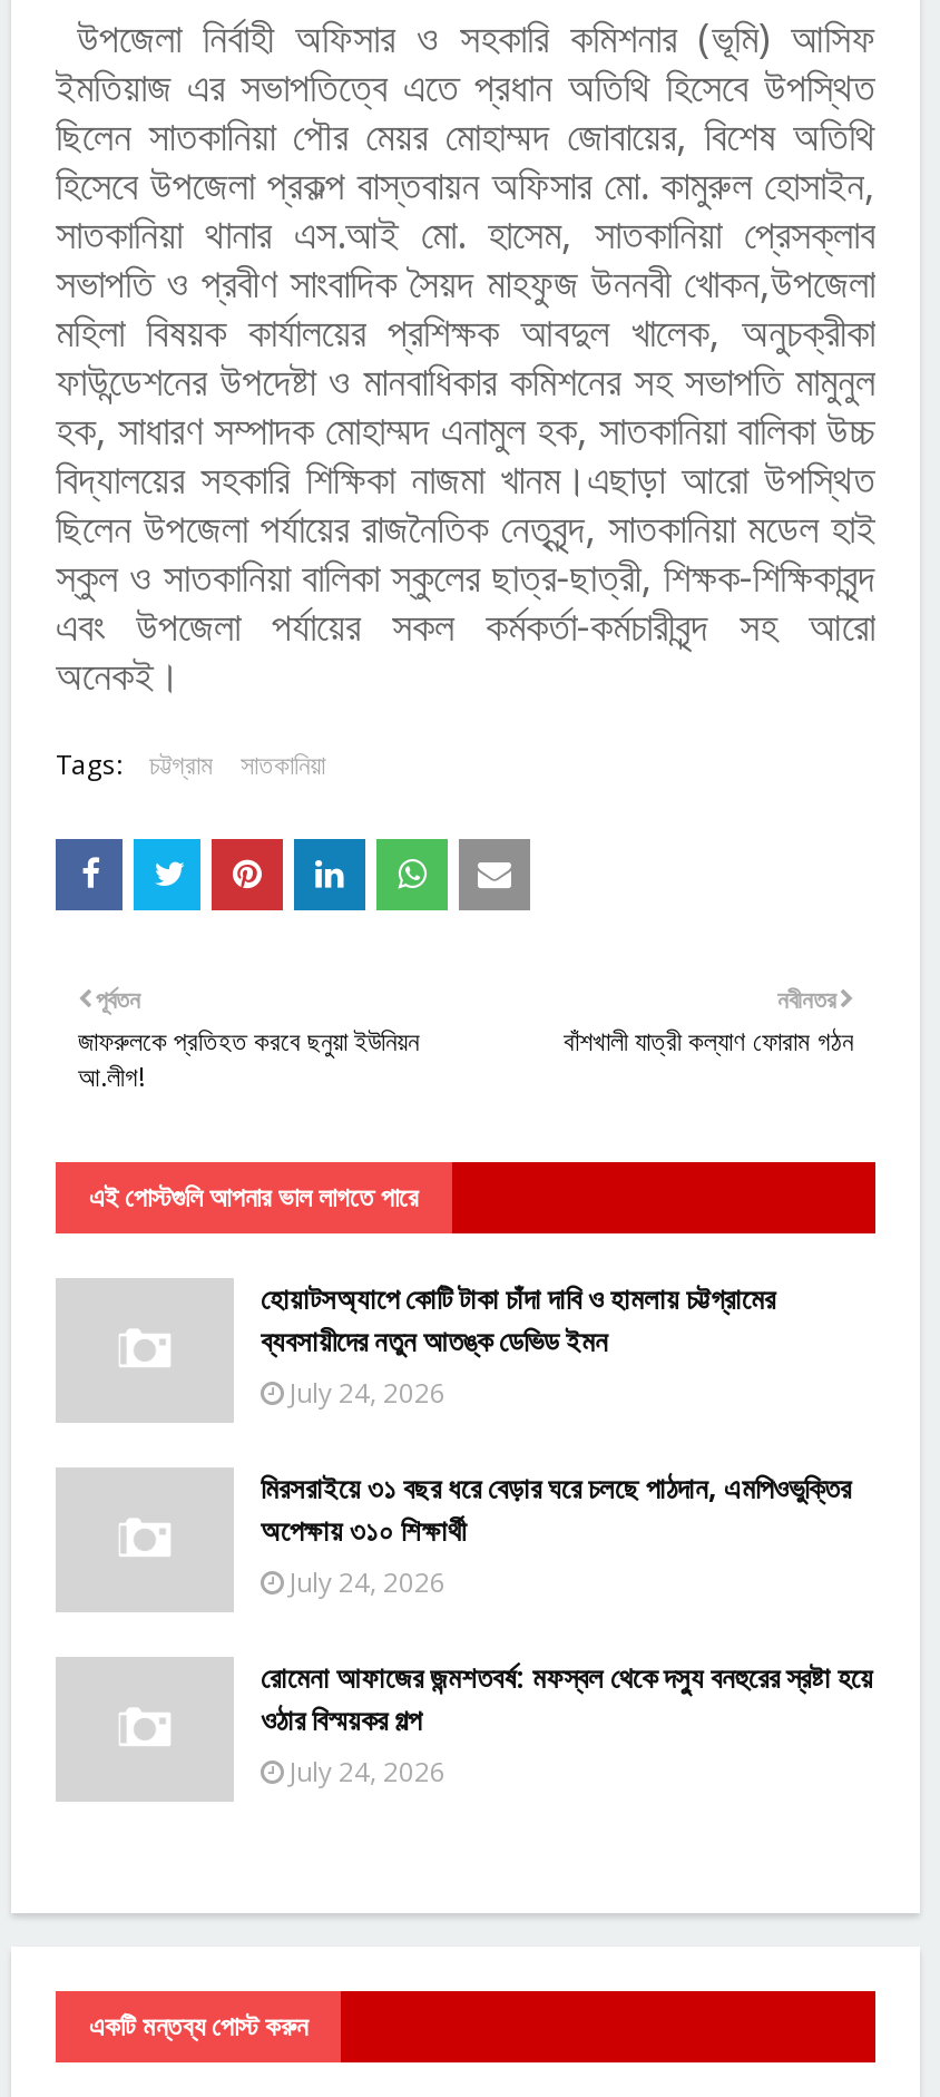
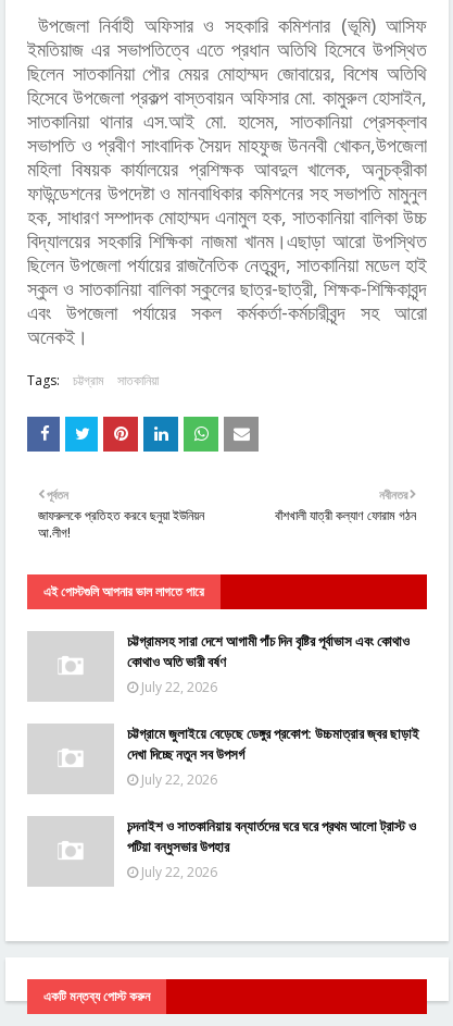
- হোয়াটসঅ্যাপে কোটি টাকা চাঁদা দাবি ও হামলায় চট্টগ্রামের
- ব্যবসায়ীদের নতুন আতঙ্ক ডেভিড ইমন
- July 24, 2026
+ চট্টগ্রামসহ সারা দেশে আগামী পাঁচ দিন বৃষ্টির পূর্বাভাস এবং কোথাও
+ কোথাও অতি ভারী বর্ষণ
+ July 22, 2026

- মিরসরাইয়ে ৩১ বছর ধরে বেড়ার ঘরে চলছে পাঠদান, এমপিওভুক্তির
- অপেক্ষায় ৩১০ শিক্ষার্থী
- July 24, 2026
+ চট্টগ্রামে জুলাইয়ে বেড়েছে ডেঙ্গুর প্রকোপ: উচ্চমাত্রার জ্বর ছাড়াই
+ দেখা দিচ্ছে নতুন সব উপসর্গ
+ July 22, 2026

- রোমেনা আফাজের জন্মশতবর্ষ: মফস্বল থেকে দস্যু বনহুরের স্রষ্টা হয়ে
- ওঠার বিস্ময়কর গল্প
- July 24, 2026
+ চন্দনাইশ ও সাতকানিয়ায় বন্যার্তদের ঘরে ঘরে প্রথম আলো ট্রাস্ট ও
+ পটিয়া বন্ধুসভার উপহার
+ July 22, 2026
